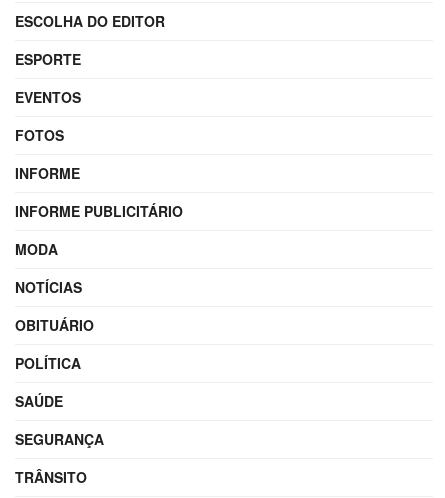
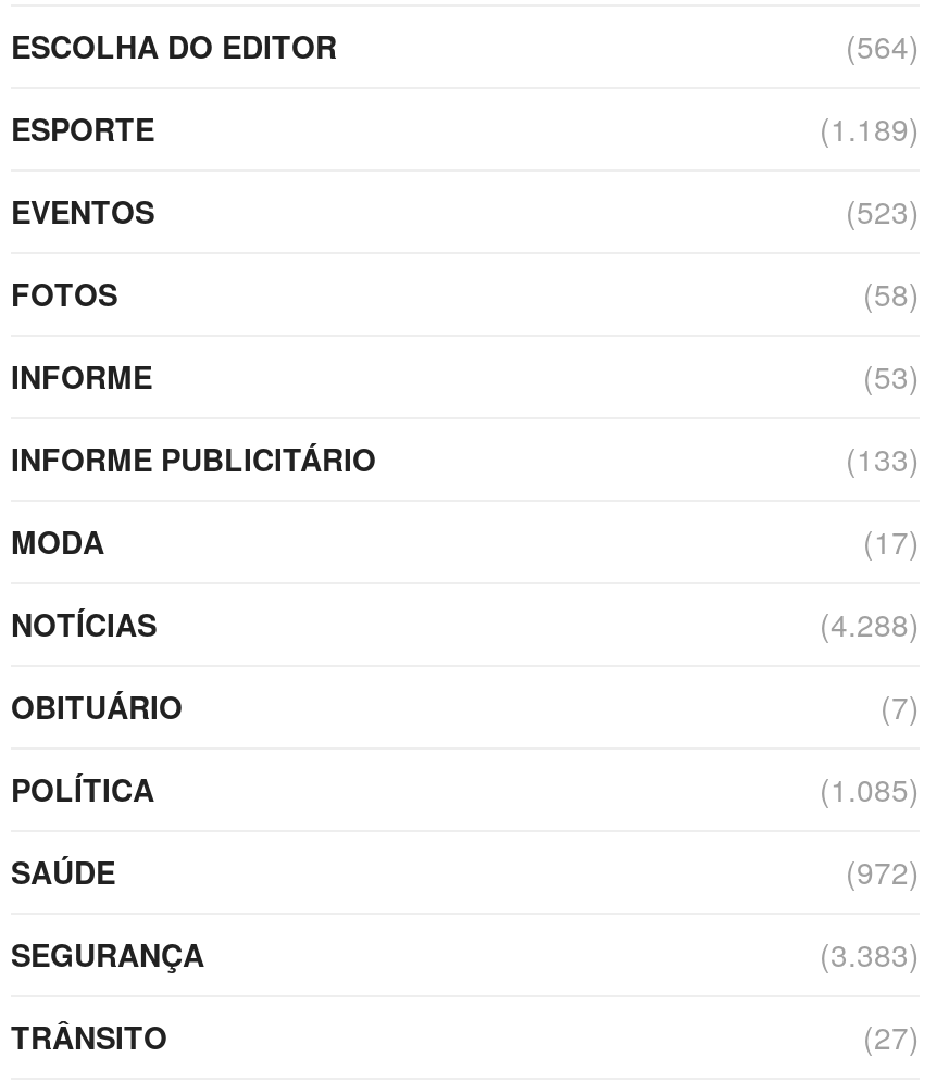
+ (564)

+ (1.189)

+ (523)

+ (58)

+ (53)

+ (133)

+ (17)

+ (4.288)

+ (7)

+ (1.085)

+ (972)

+ (3.383)

+ (27)
